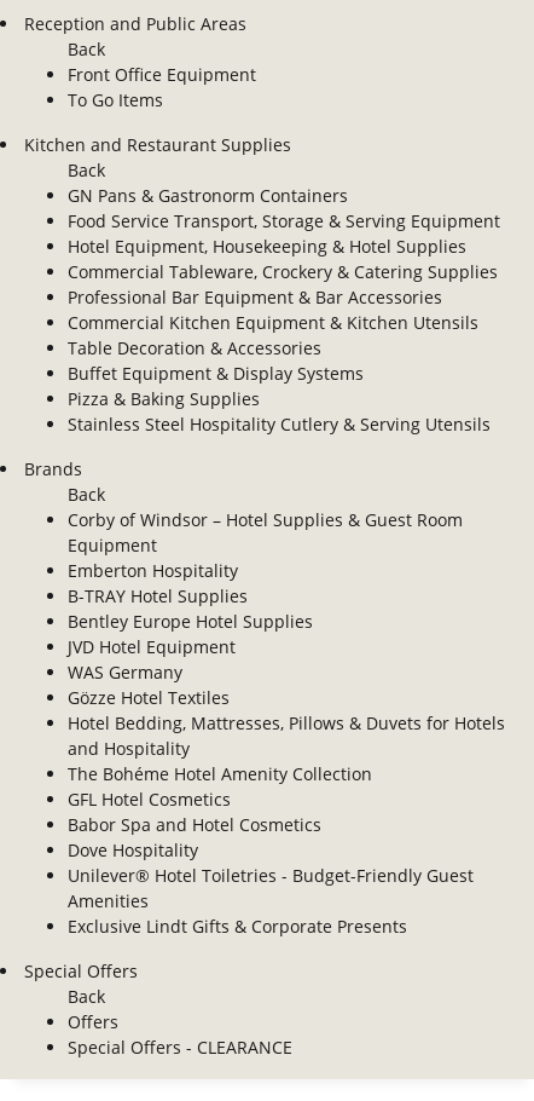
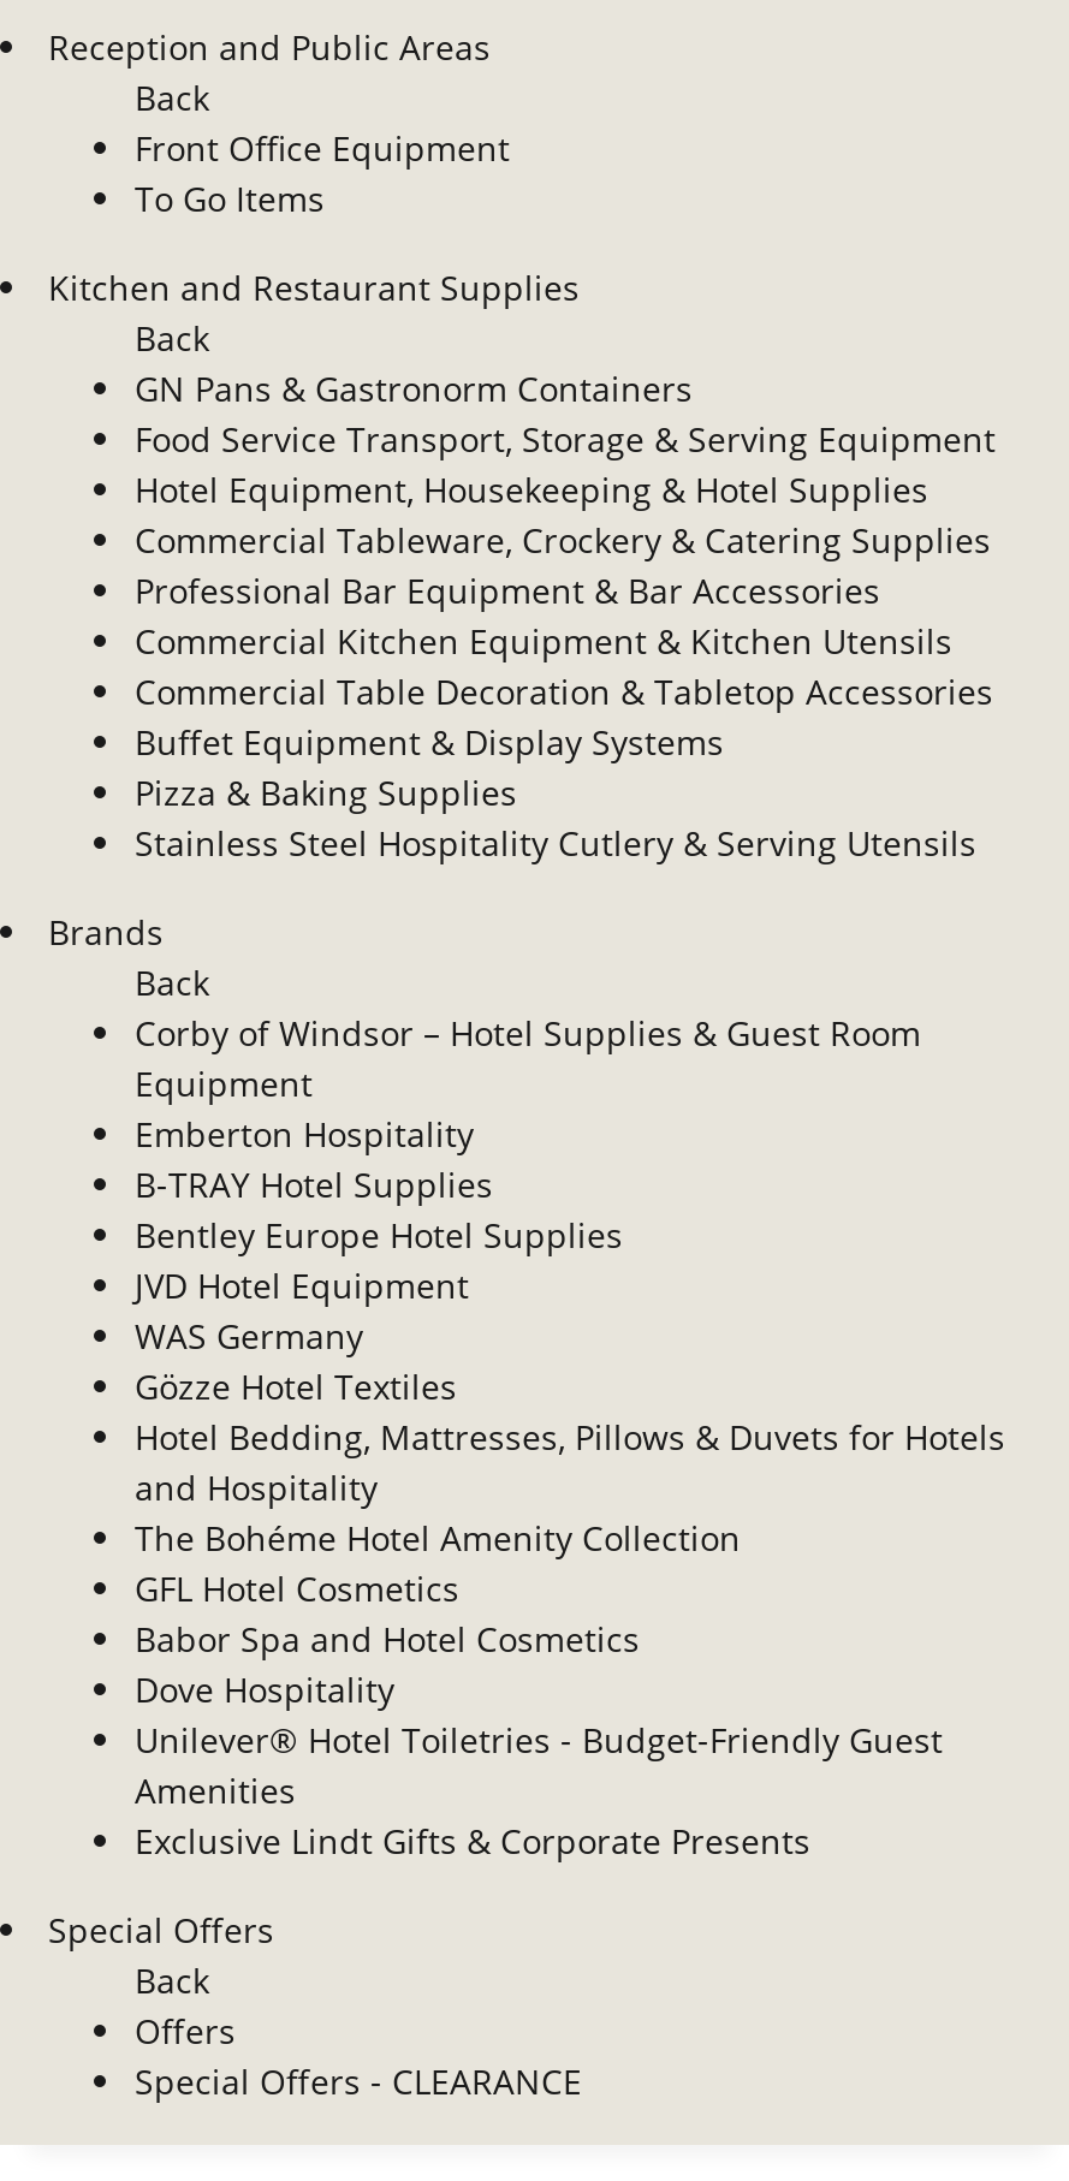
- Table Decoration & Accessories
+ Commercial Table Decoration & Tabletop Accessories
